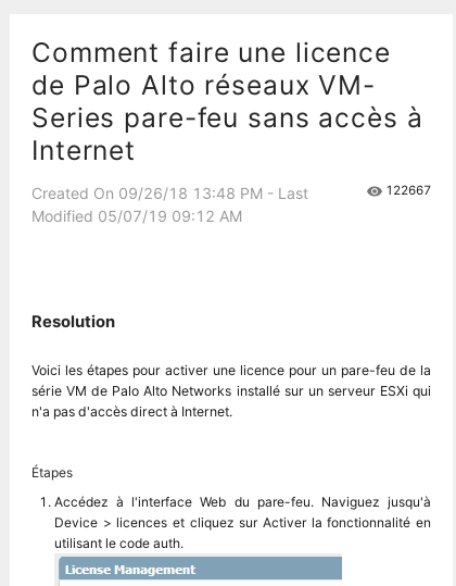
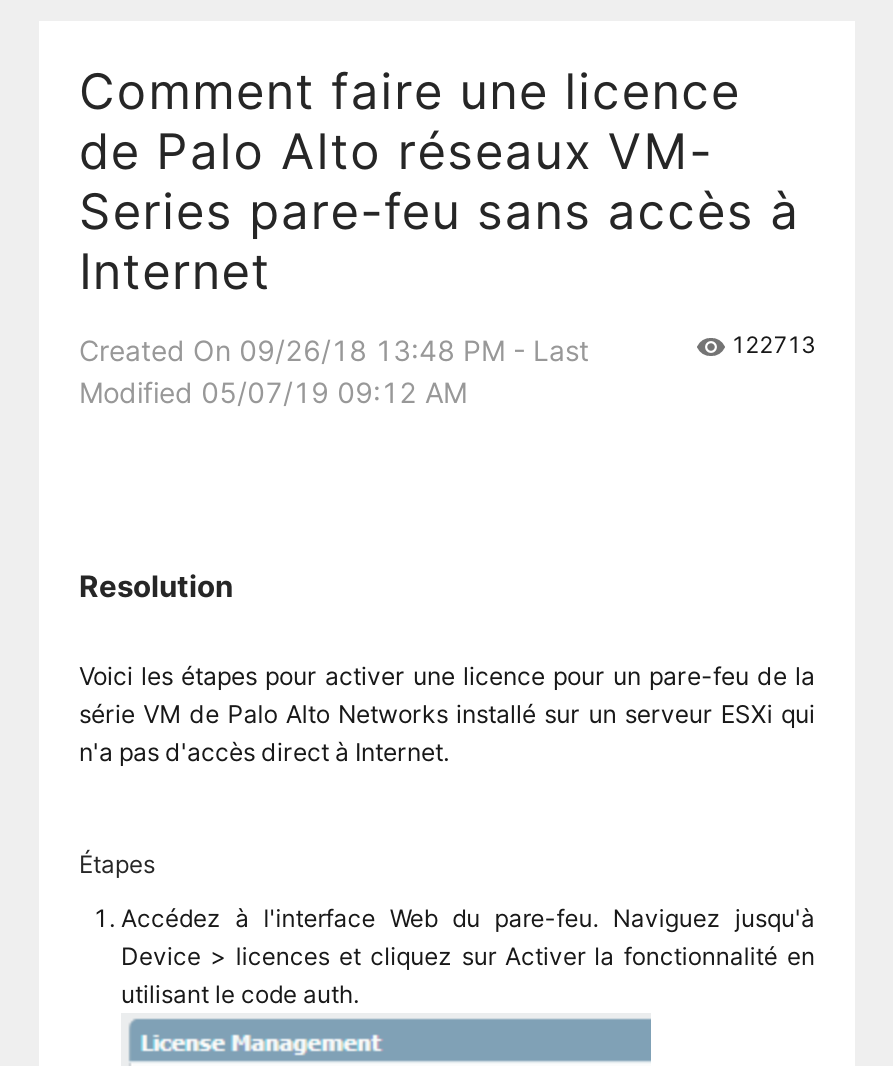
- 122667
+ 122713
